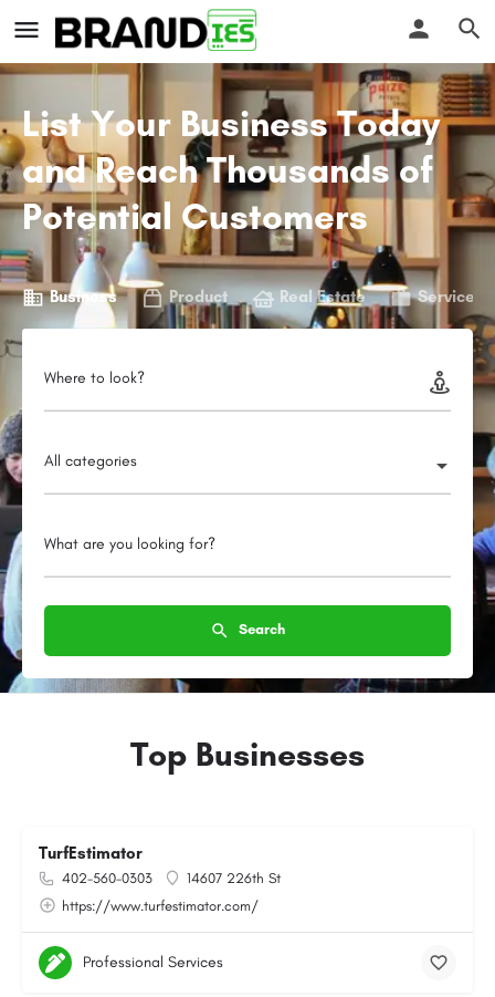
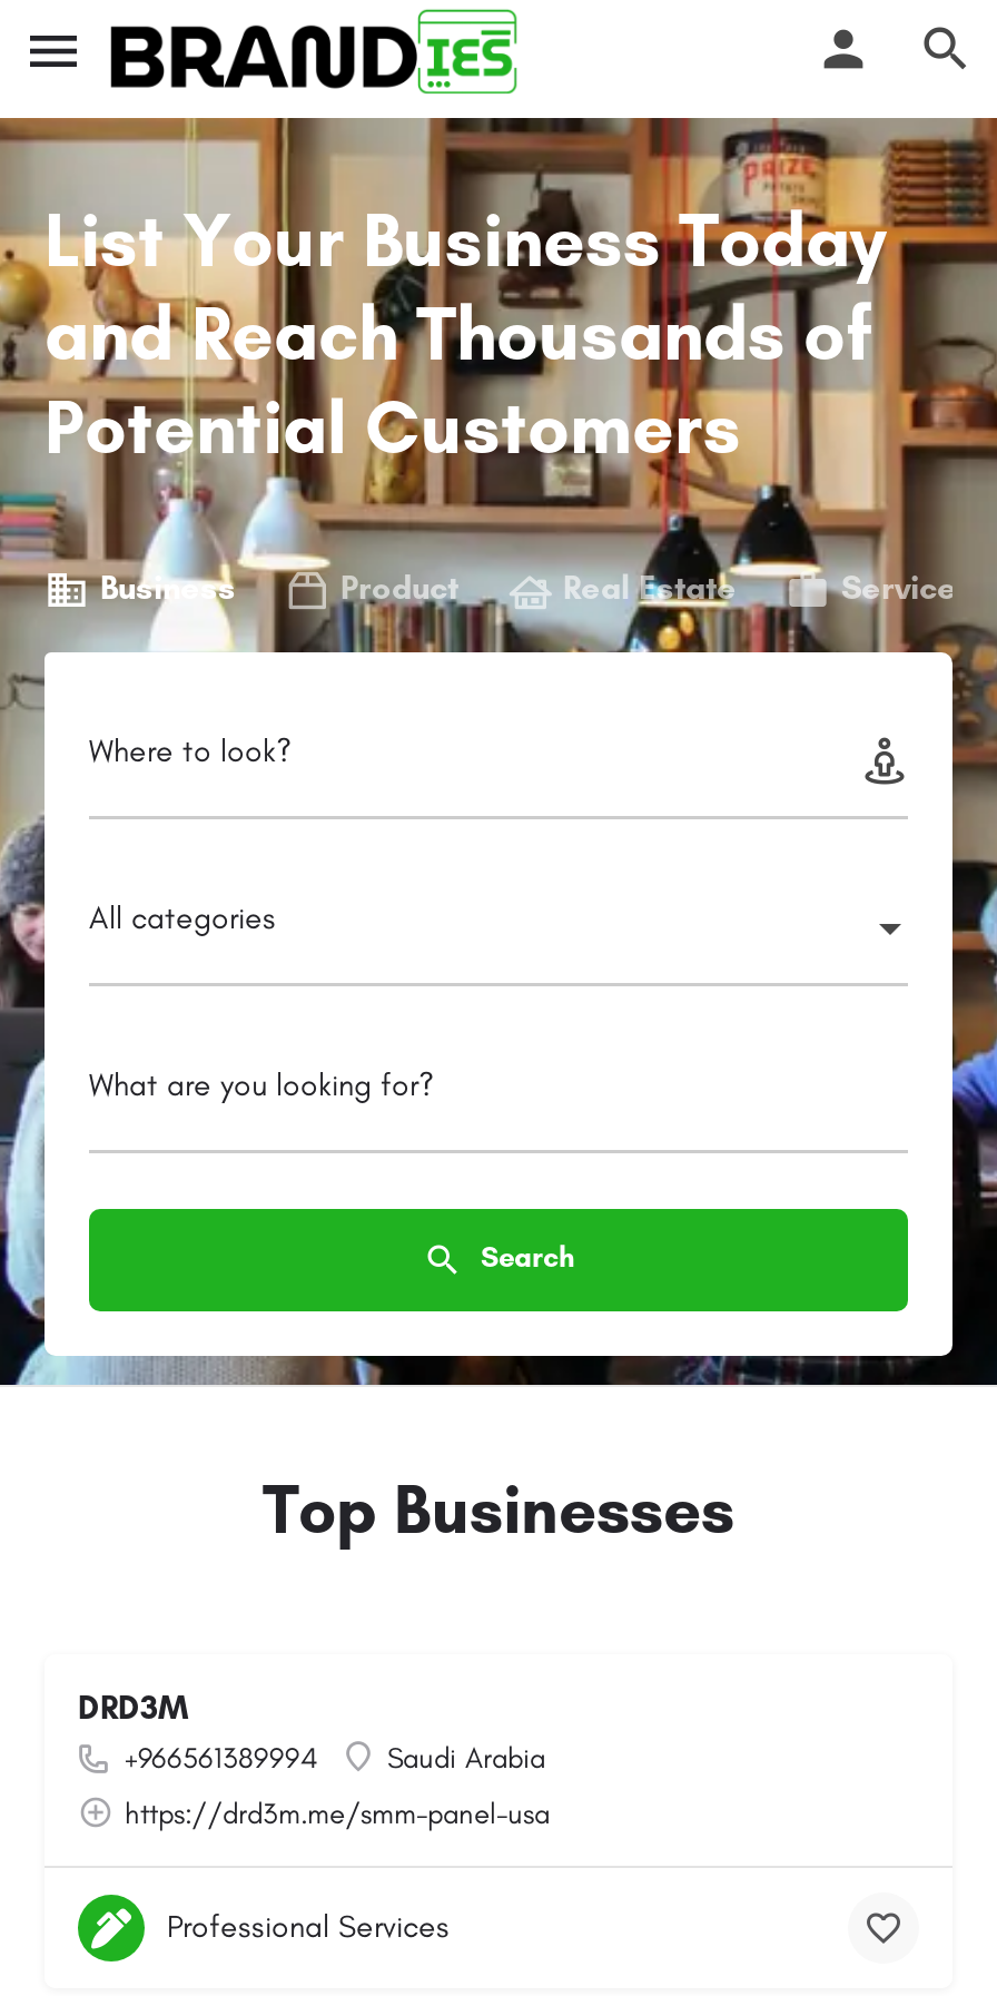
- TurfEstimator
- 402-560-0303
- 14607 226th St
+ DRD3M
+ +966561389994
+ Saudi Arabia

- https://www.turfestimator.com/
+ https://drd3m.me/smm-panel-usa
